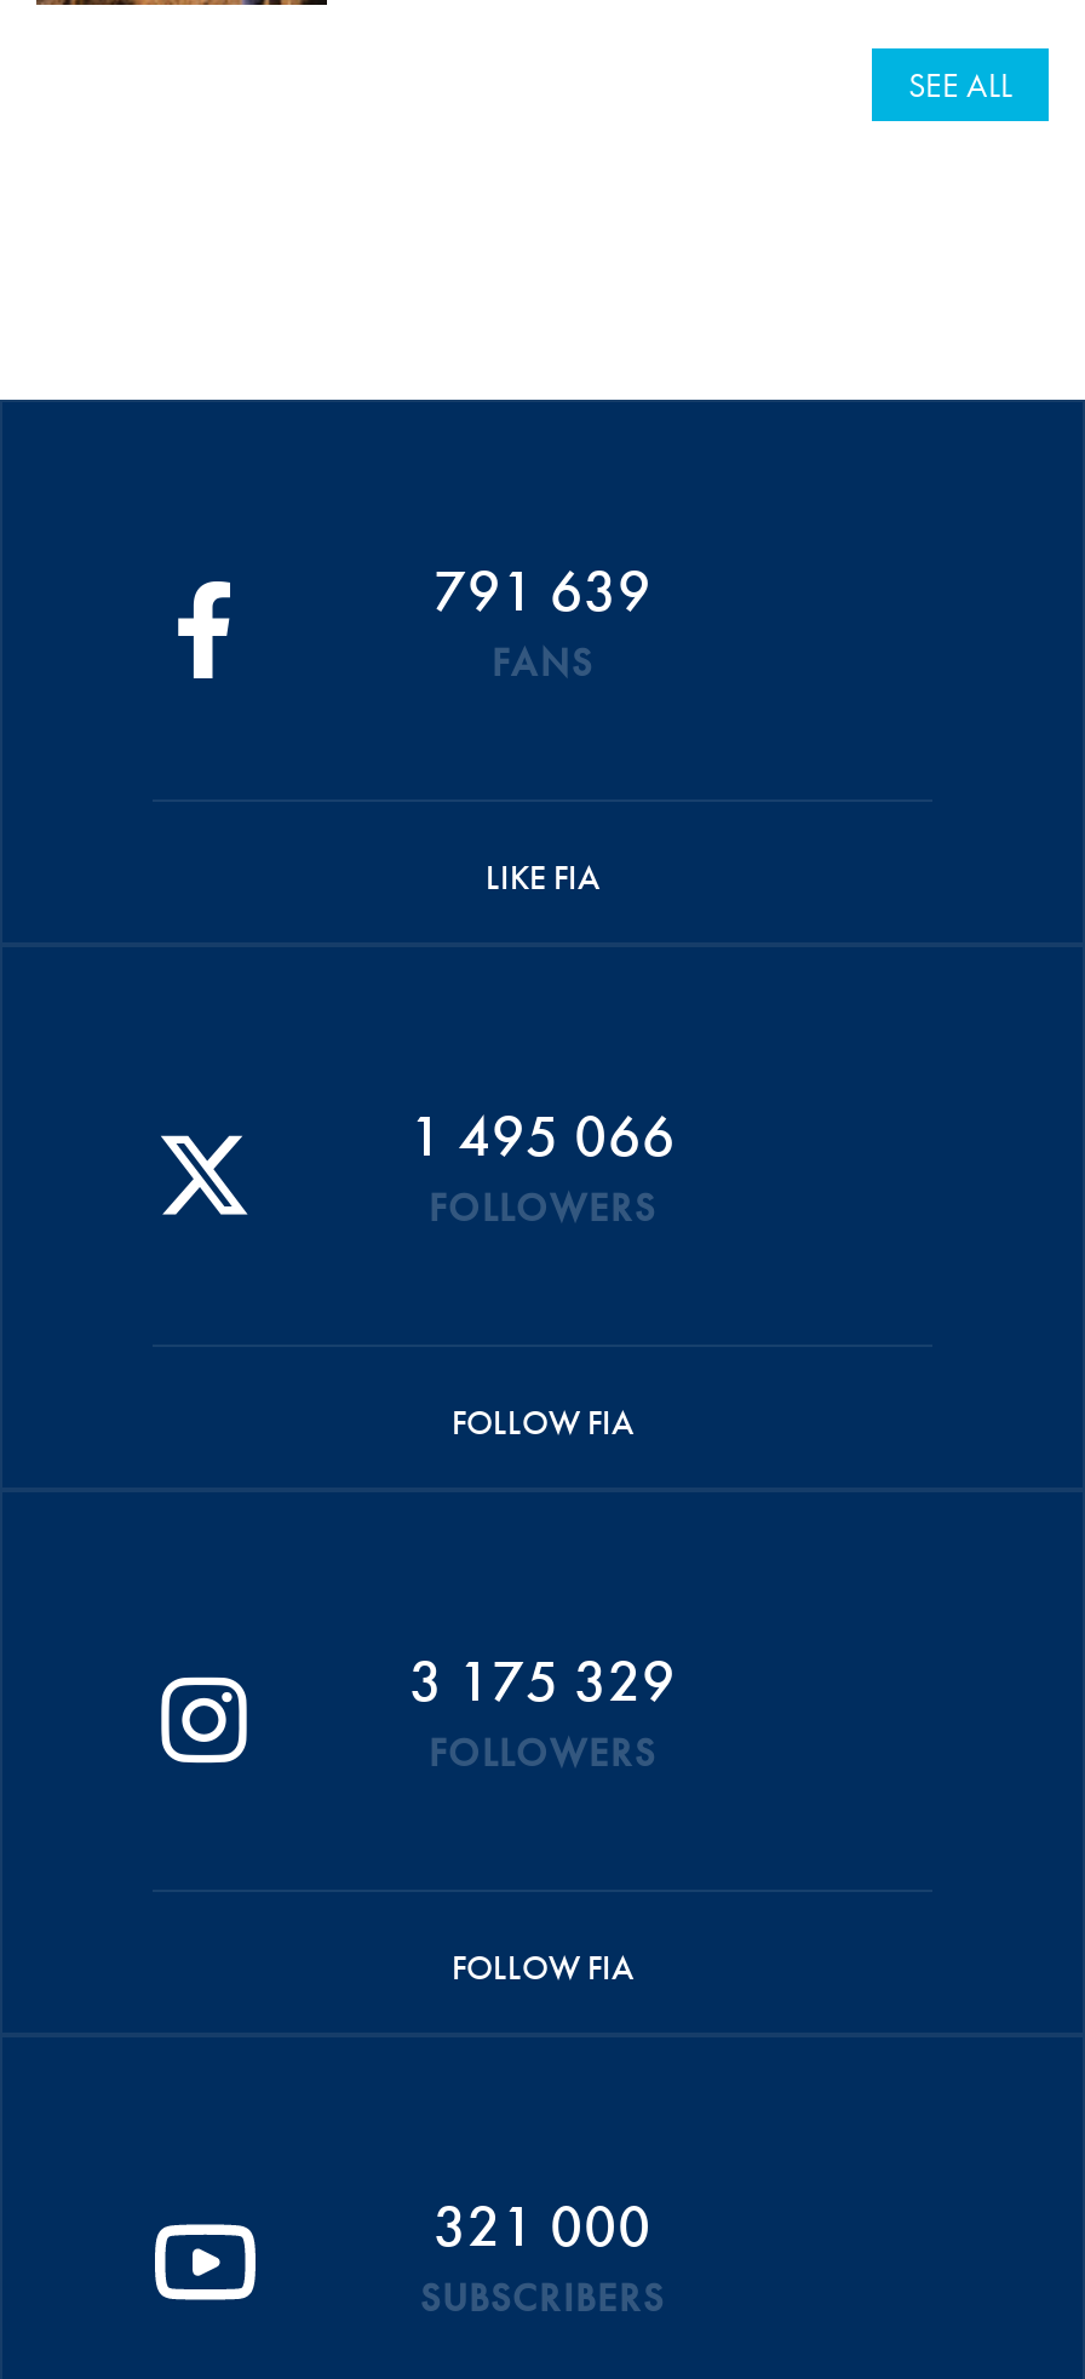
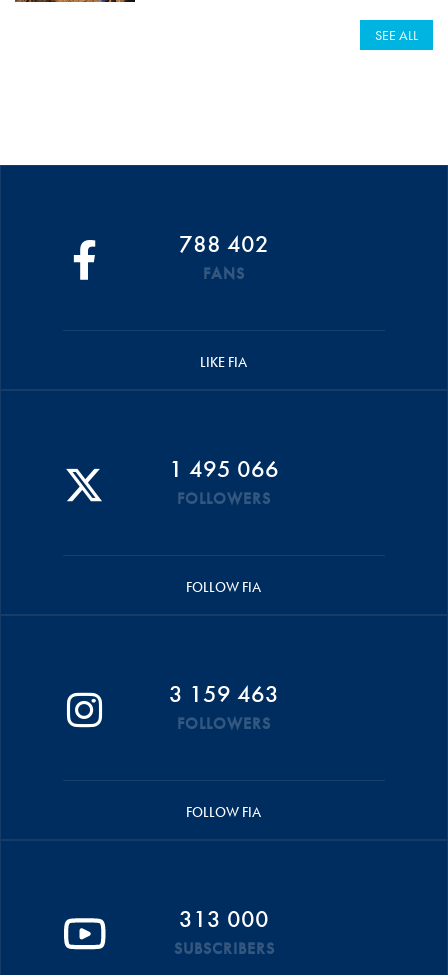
- 791 639
+ 788 402

- 3 175 329
+ 3 159 463

- 321 000
+ 313 000
